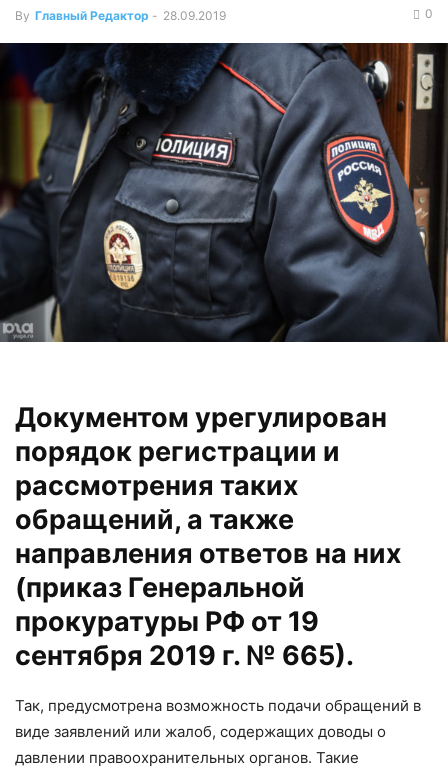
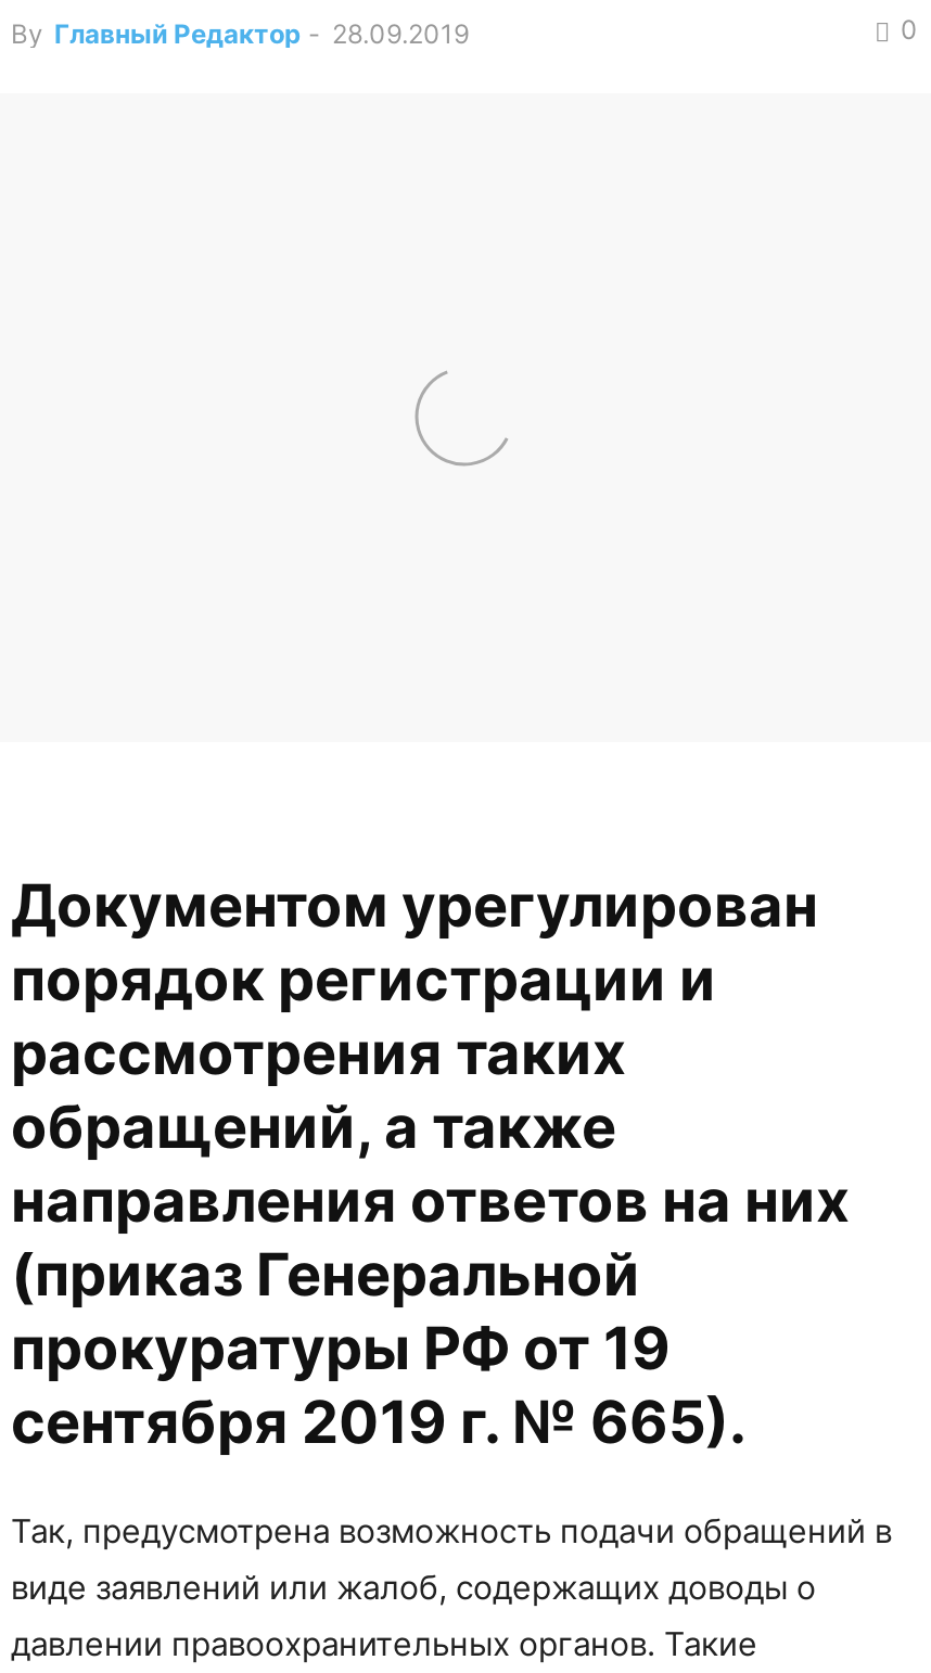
- [image]
